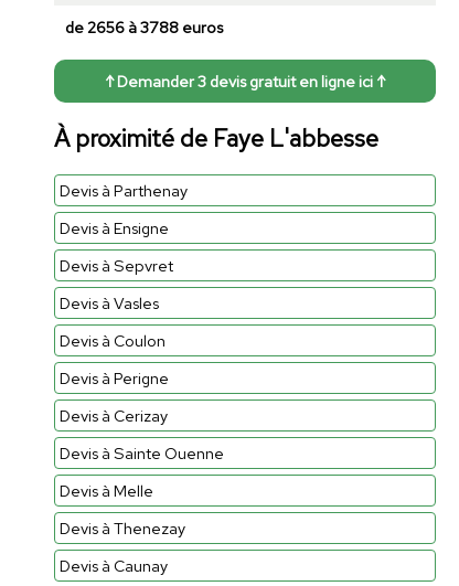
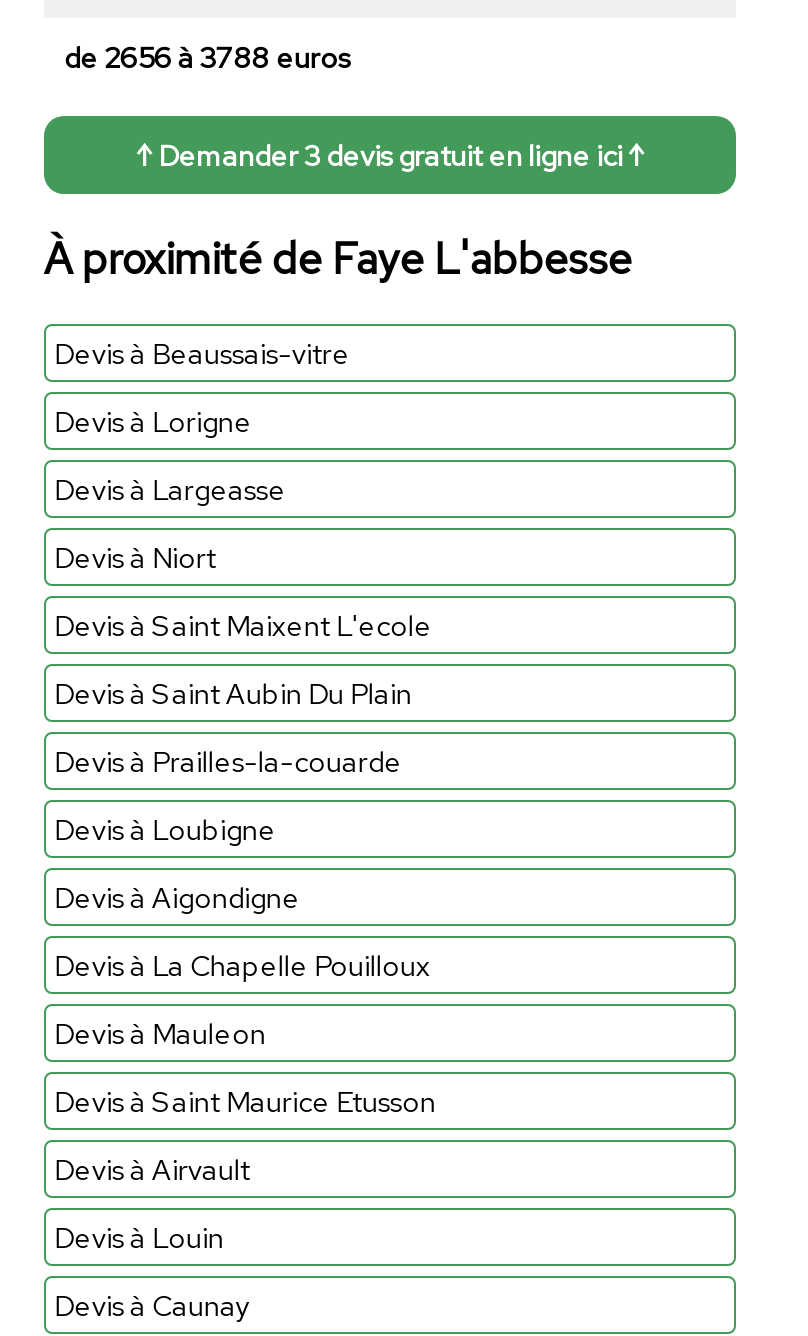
- Devis à Parthenay
- Devis à Ensigne
- Devis à Sepvret
- Devis à Vasles
- Devis à Coulon
- Devis à Perigne
- Devis à Cerizay
- Devis à Sainte Ouenne
- Devis à Melle
- Devis à Thenezay
+ Devis à Beaussais-vitre
+ Devis à Lorigne
+ Devis à Largeasse
+ Devis à Niort
+ Devis à Saint Maixent L'ecole
+ Devis à Saint Aubin Du Plain
+ Devis à Prailles-la-couarde
+ Devis à Loubigne
+ Devis à Aigondigne
+ Devis à La Chapelle Pouilloux
+ Devis à Mauleon
+ Devis à Saint Maurice Etusson
+ Devis à Airvault
+ Devis à Louin
